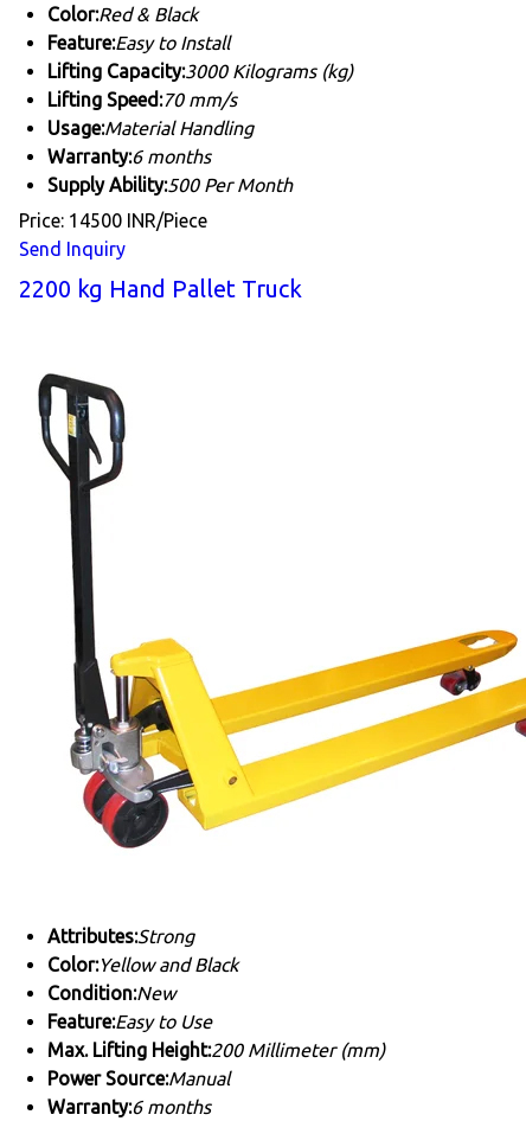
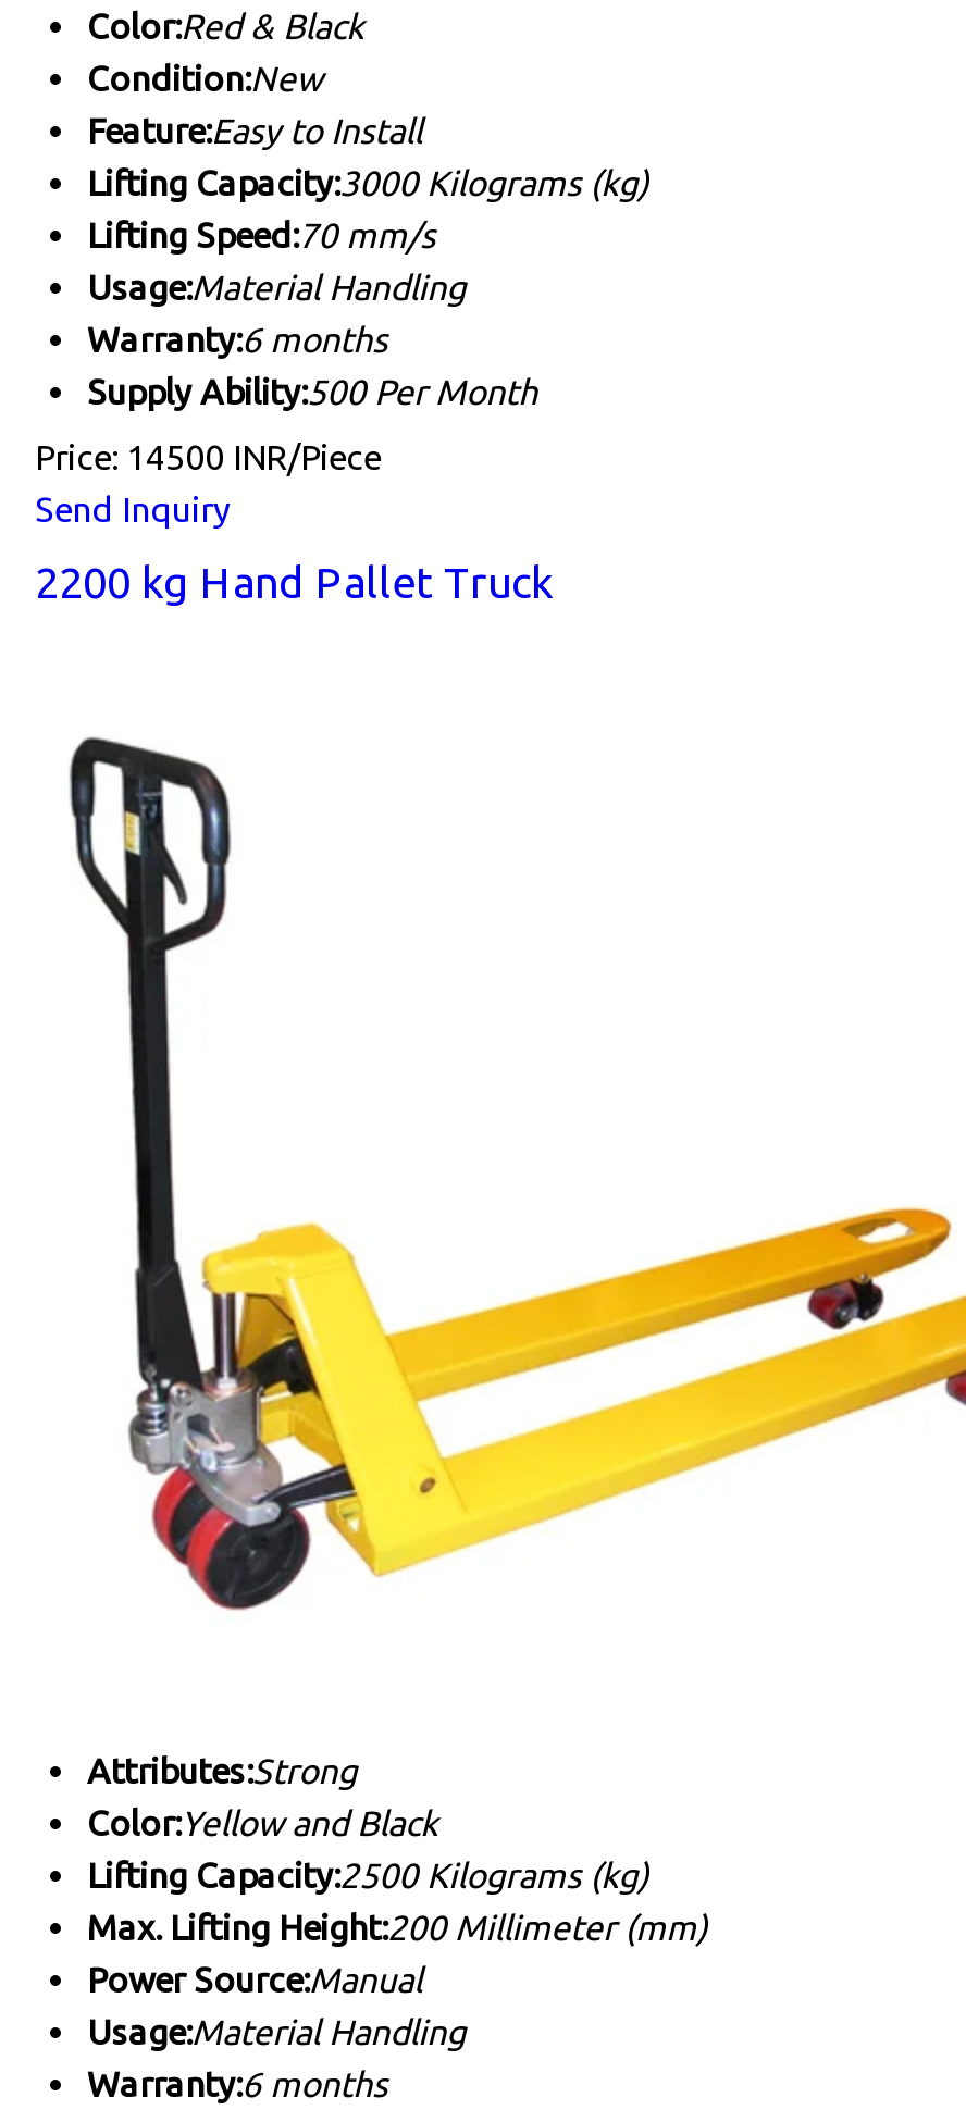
moved up: Condition:New

- Feature:Easy to Use
+ Lifting Capacity:2500 Kilograms (kg)

+ Usage:Material Handling
